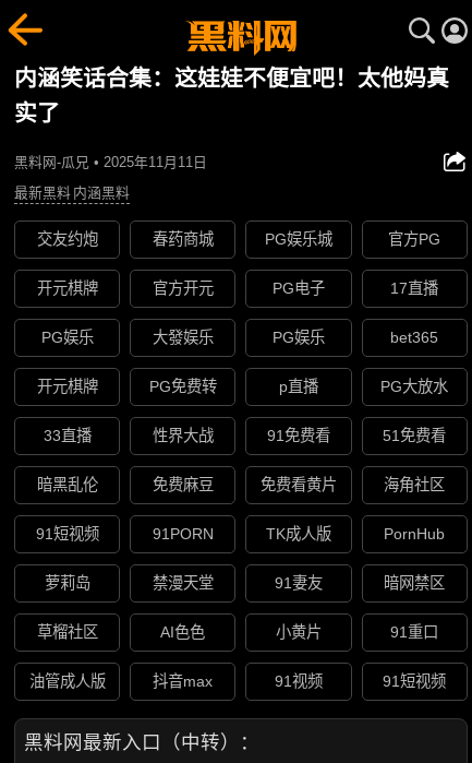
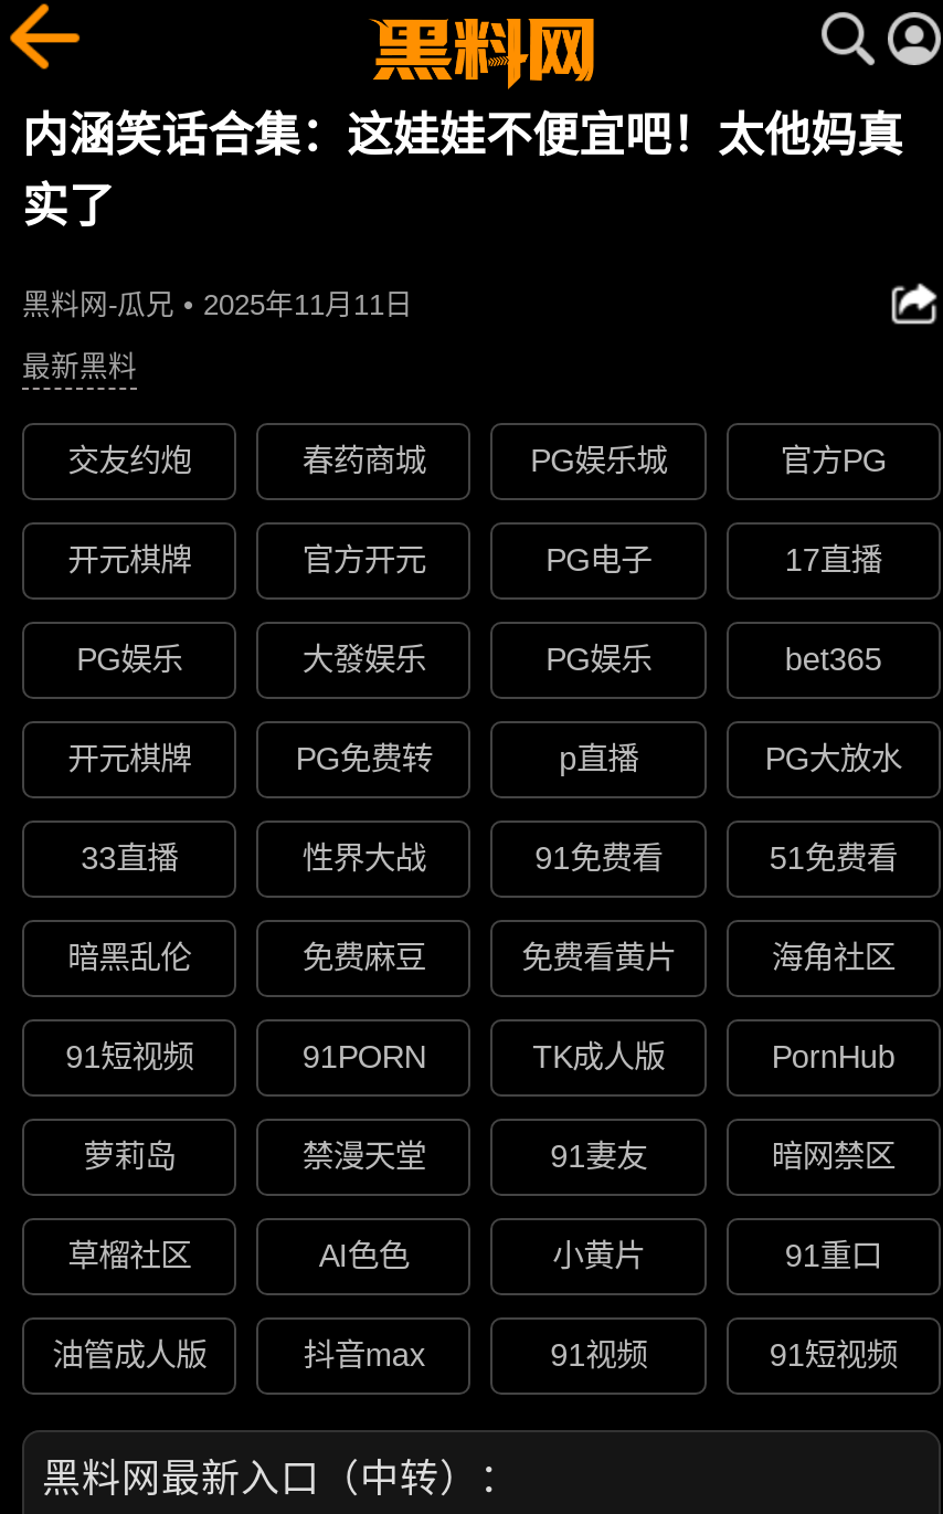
- 最新黑料 内涵黑料
+ 最新黑料
